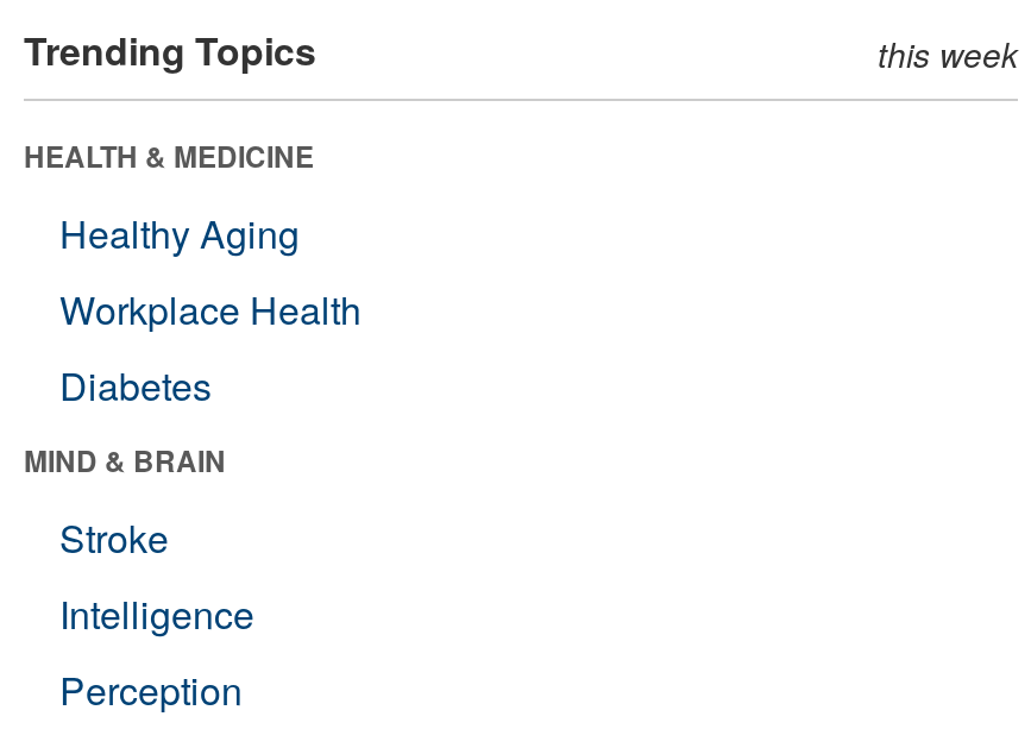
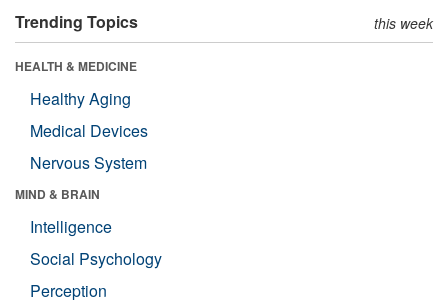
- Workplace Health
- Diabetes
+ Medical Devices
+ Nervous System

- Stroke

moved up: Intelligence

+ Social Psychology
